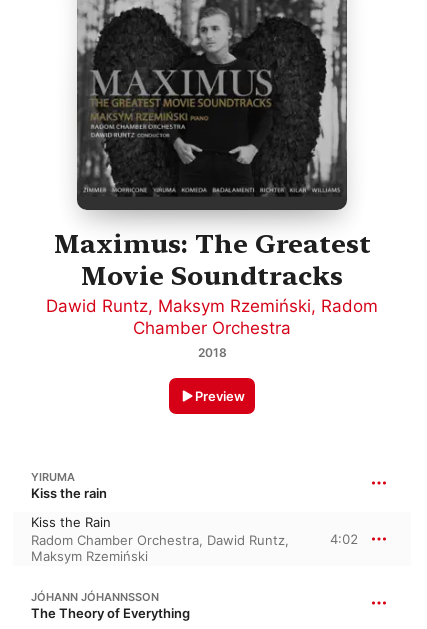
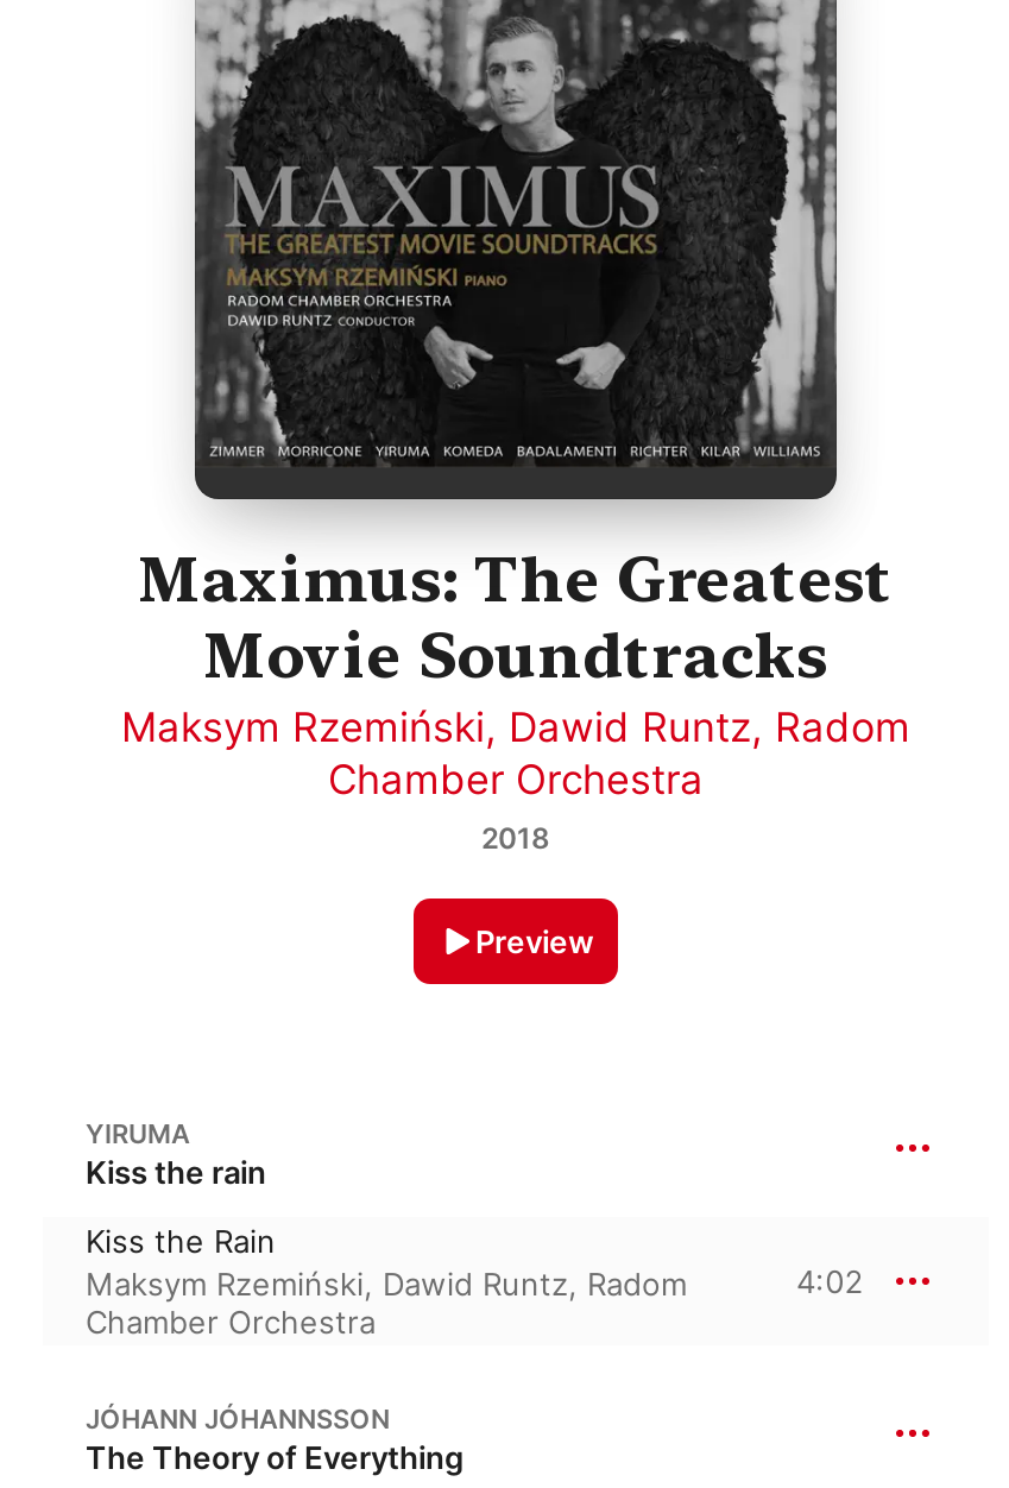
- Dawid Runtz, Maksym Rzemiński, Radom
+ Maksym Rzemiński, Dawid Runtz, Radom

- Radom Chamber Orchestra, Dawid Runtz,
- Maksym Rzemiński
+ Maksym Rzemiński, Dawid Runtz, Radom
+ Chamber Orchestra
